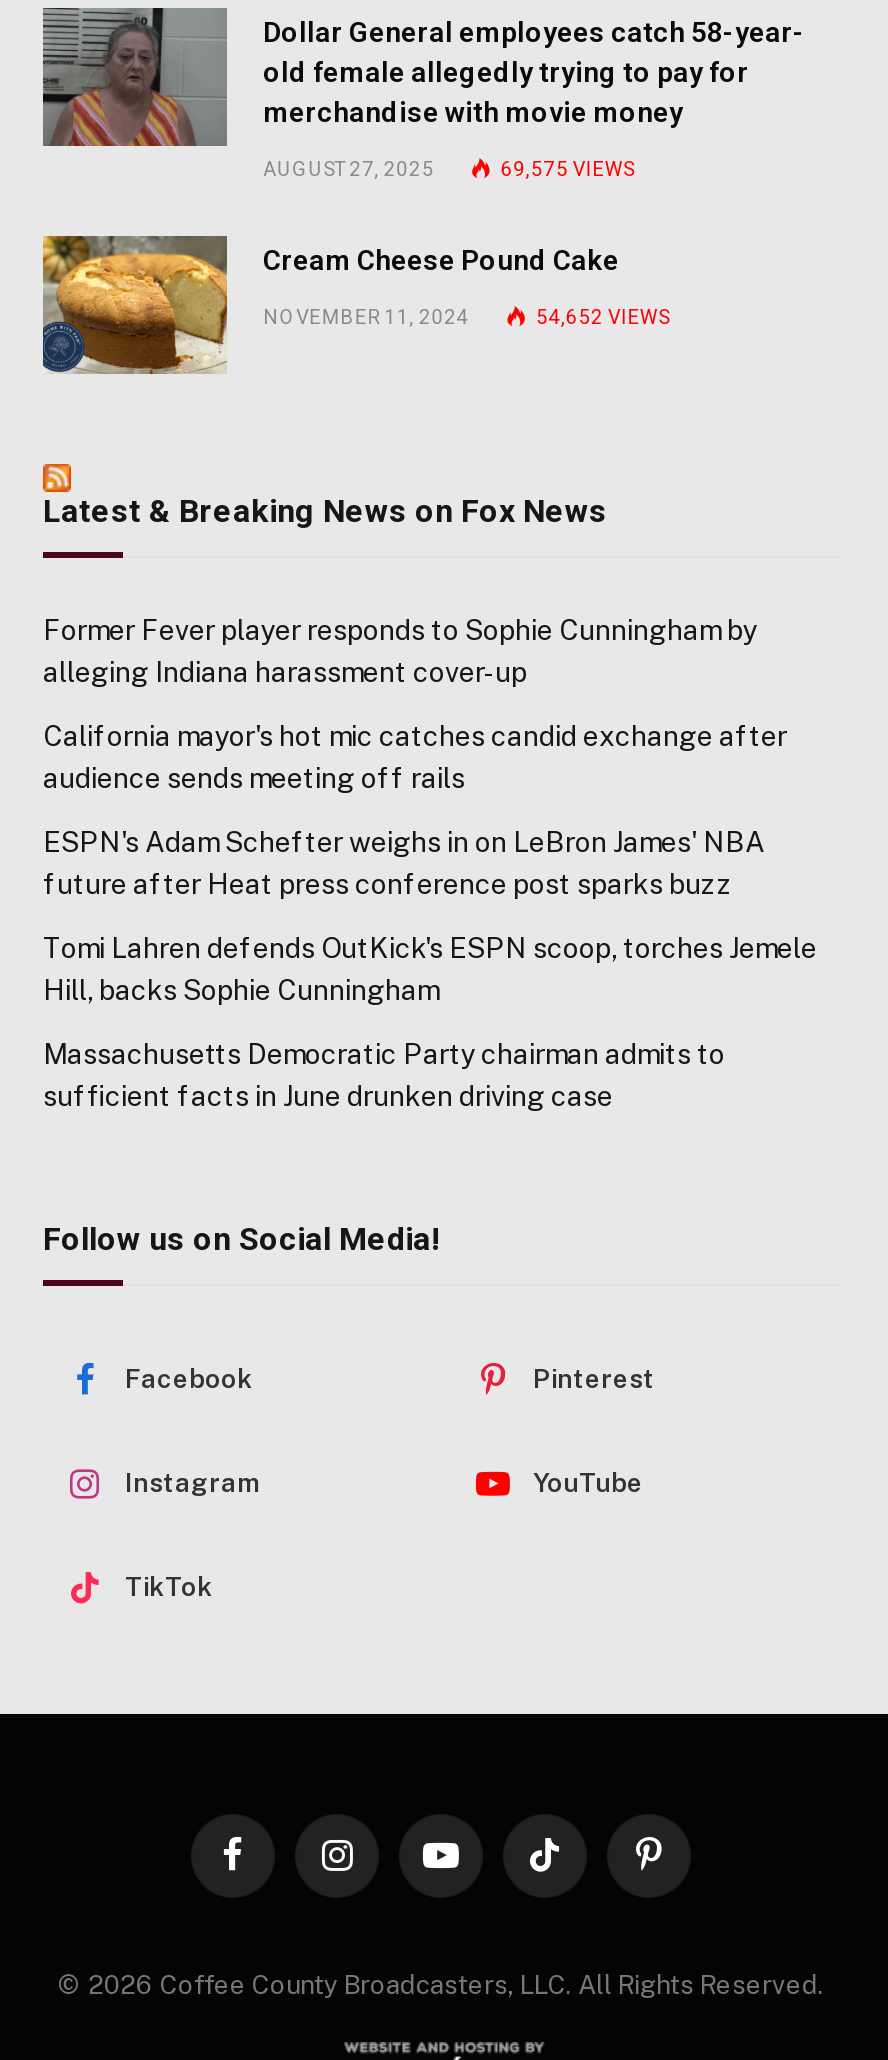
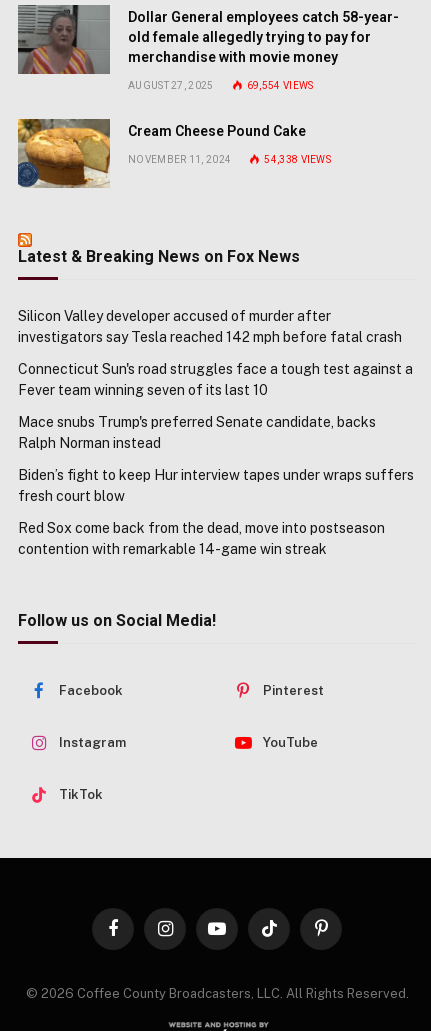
- 69,575 VIEWS
+ 69,554 VIEWS

- 54,652 VIEWS
+ 54,338 VIEWS

- Former Fever player responds to Sophie Cunningham by
- alleging Indiana harassment cover-up
+ Silicon Valley developer accused of murder after
+ investigators say Tesla reached 142 mph before fatal crash

- California mayor's hot mic catches candid exchange after
- audience sends meeting off rails
+ Connecticut Sun's road struggles face a tough test against a
+ Fever team winning seven of its last 10

- ESPN's Adam Schefter weighs in on LeBron James' NBA
- future after Heat press conference post sparks buzz
+ Mace snubs Trump's preferred Senate candidate, backs
+ Ralph Norman instead

- Tomi Lahren defends OutKick's ESPN scoop, torches Jemele
- Hill, backs Sophie Cunningham
+ Biden’s fight to keep Hur interview tapes under wraps suffers
+ fresh court blow

- Massachusetts Democratic Party chairman admits to
- sufficient facts in June drunken driving case
+ Red Sox come back from the dead, move into postseason
+ contention with remarkable 14-game win streak
